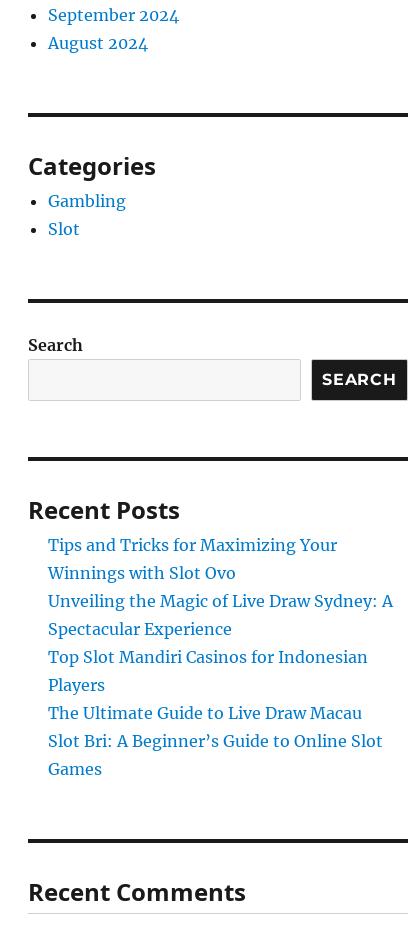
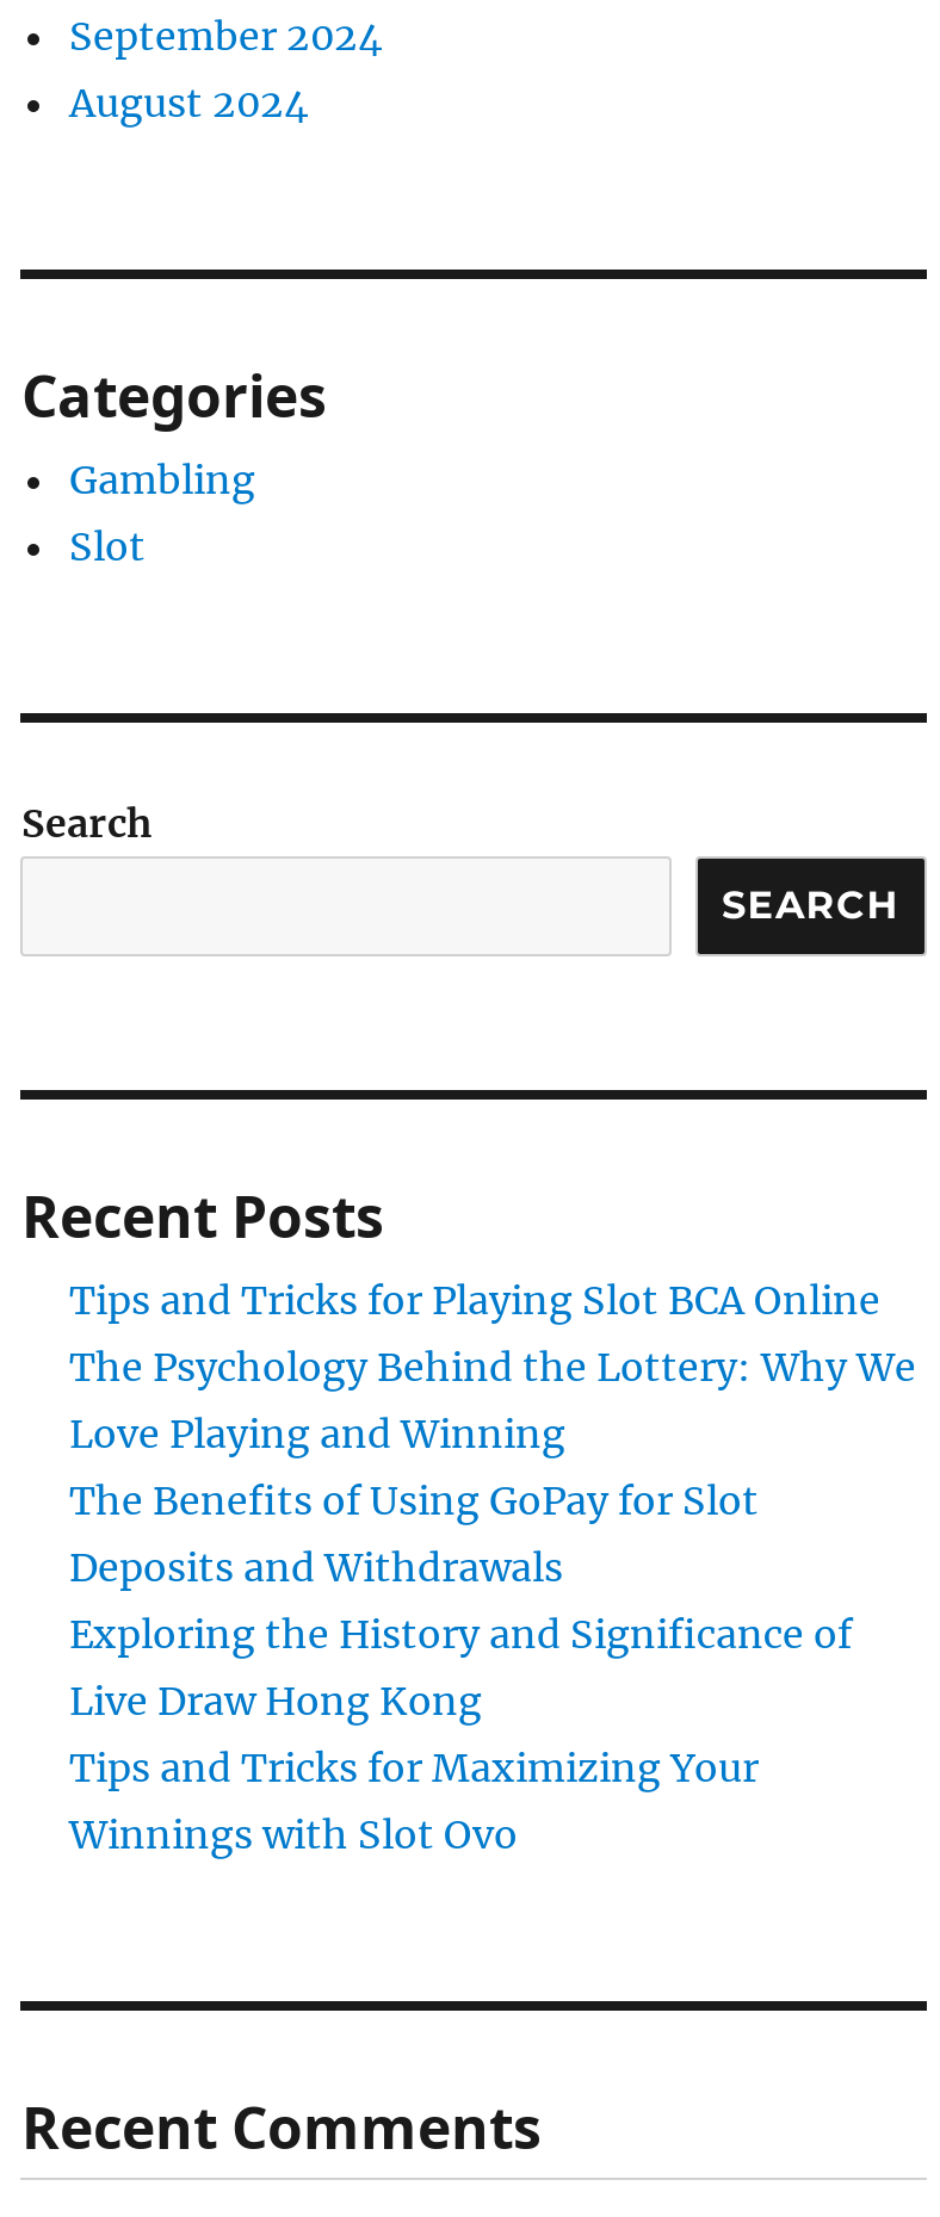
+ Tips and Tricks for Playing Slot BCA Online
+ The Psychology Behind the Lottery: Why We
+ Love Playing and Winning
+ The Benefits of Using GoPay for Slot
+ Deposits and Withdrawals
+ Exploring the History and Significance of
+ Live Draw Hong Kong

moved down: Tips and Tricks for Maximizing Your | Winnings with Slot Ovo

- Unveiling the Magic of Live Draw Sydney: A
- Spectacular Experience
- Top Slot Mandiri Casinos for Indonesian
- Players
- The Ultimate Guide to Live Draw Macau
- Slot Bri: A Beginner’s Guide to Online Slot
- Games
